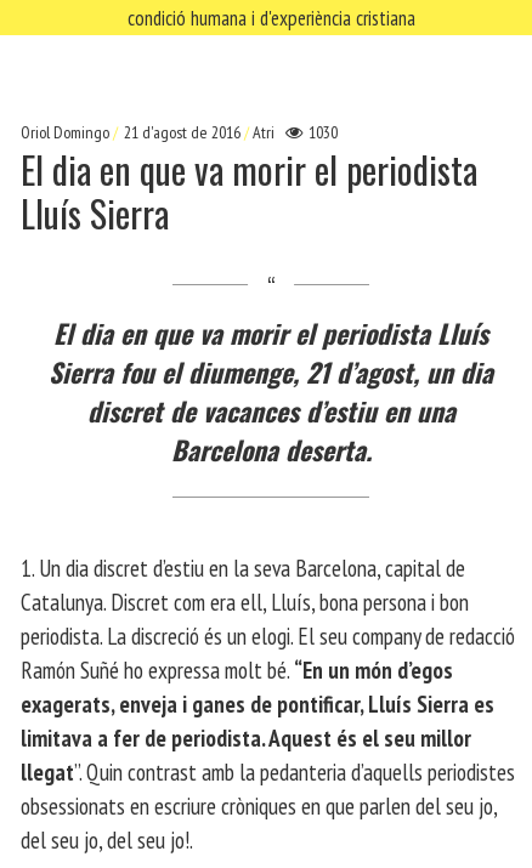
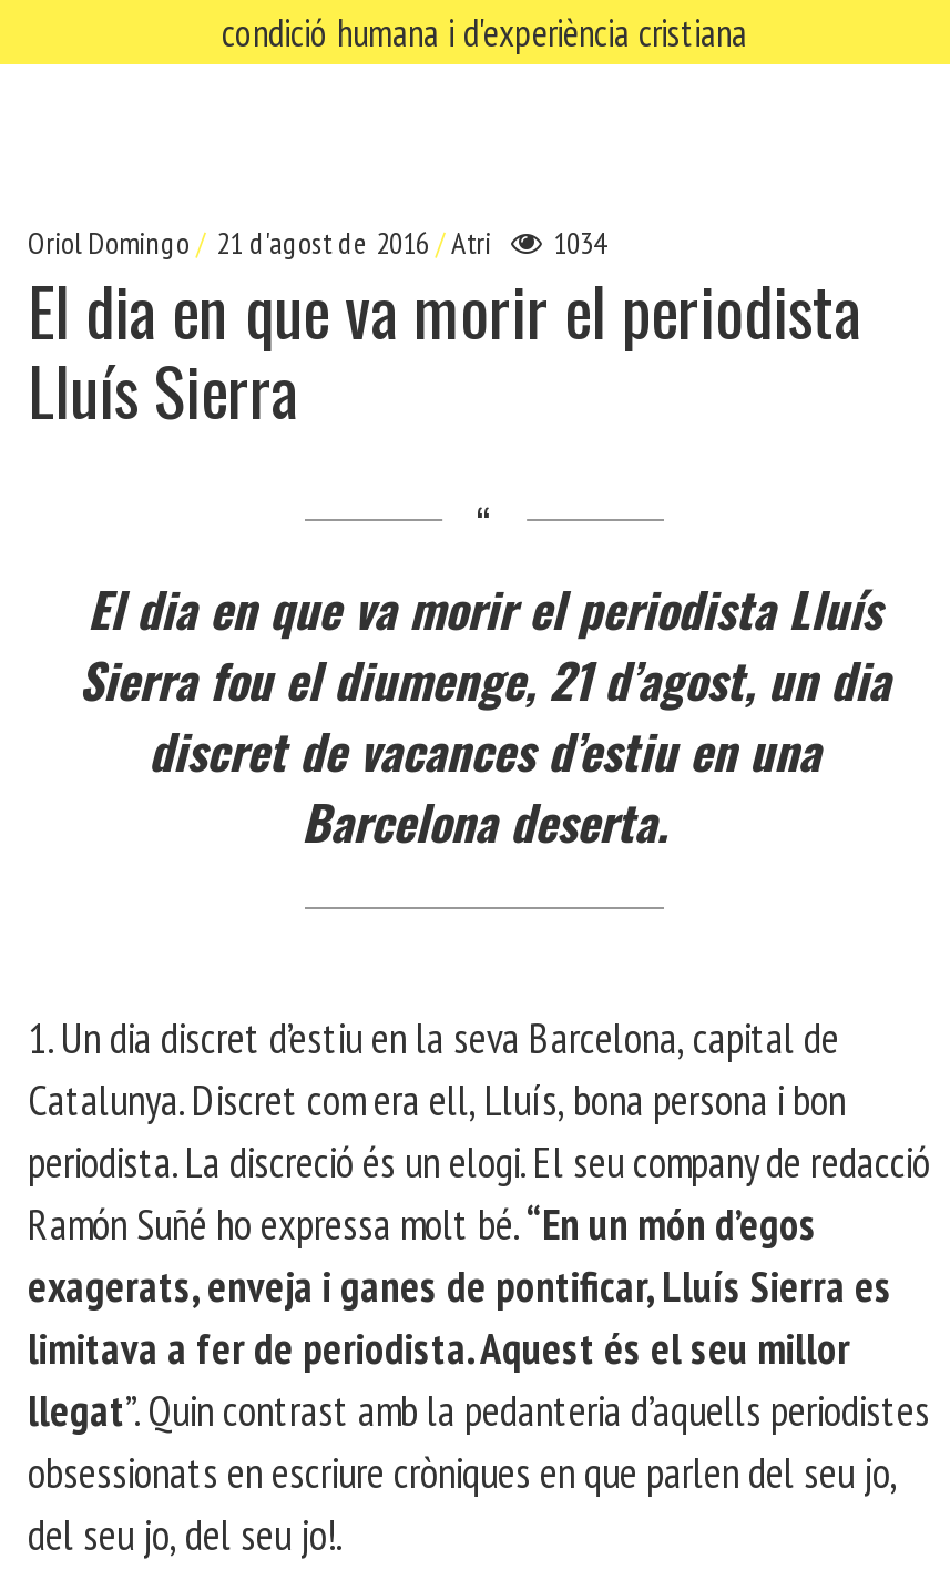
- Oriol Domingo 21 d'agost de 2016 Atri 1030
+ Oriol Domingo 21 d'agost de 2016 Atri 1034
